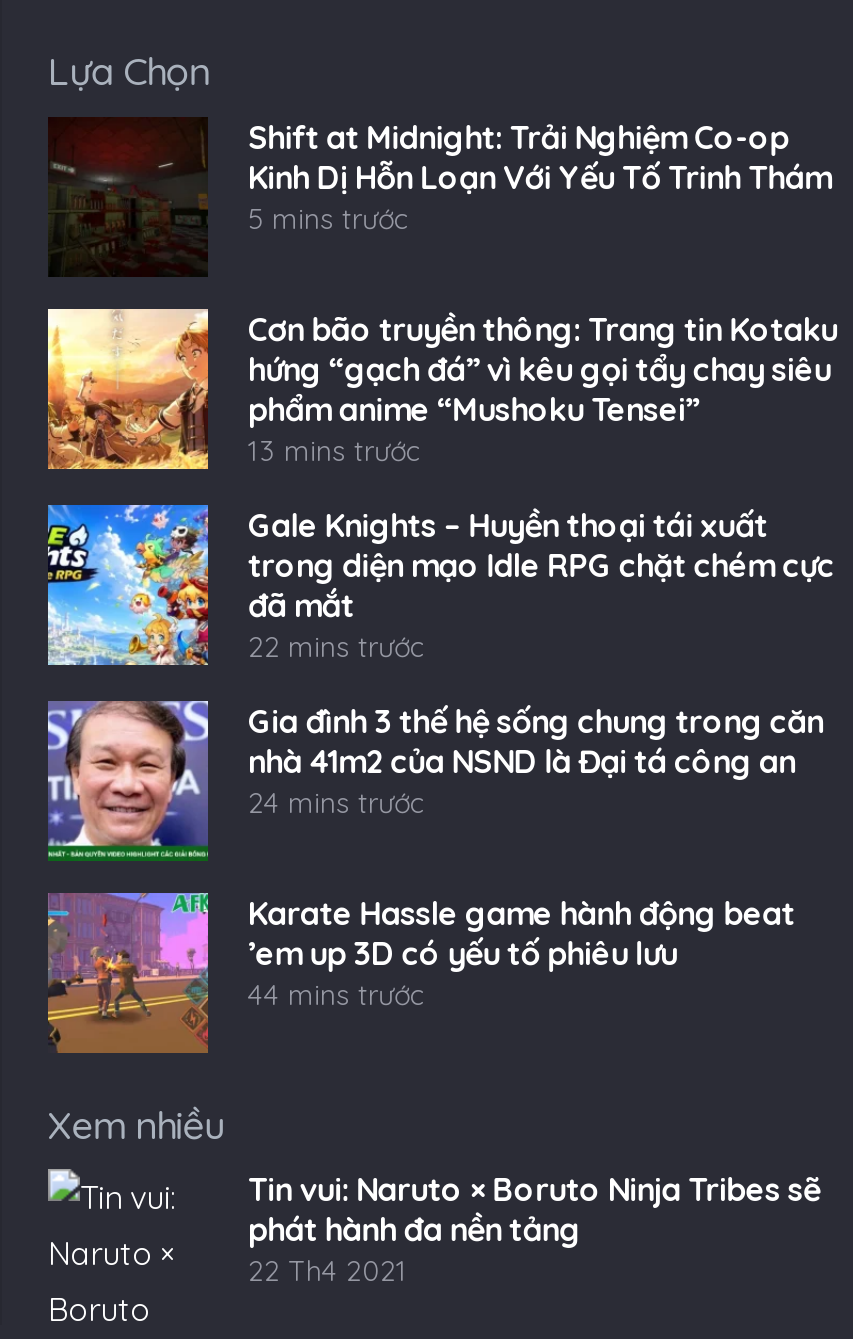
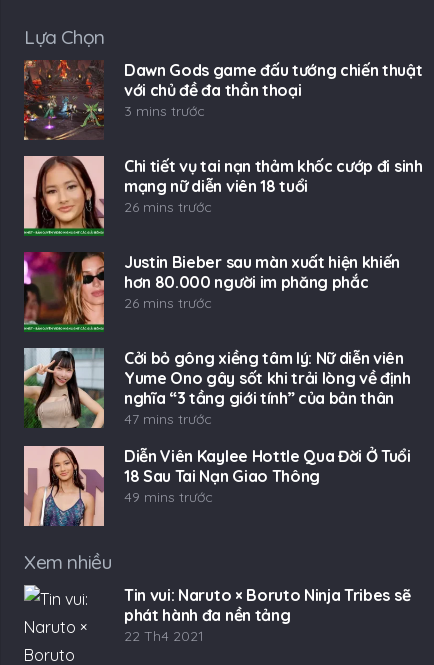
- [image]
- Shift at Midnight: Trải Nghiệm Co-op
- Kinh Dị Hỗn Loạn Với Yếu Tố Trinh Thám
- 5 mins trước
+ [image]
+ Dawn Gods game đấu tướng chiến thuật
+ với chủ đề đa thần thoại
+ 3 mins trước

- [image]
- Cơn bão truyền thông: Trang tin Kotaku
- hứng “gạch đá” vì kêu gọi tẩy chay siêu
- phẩm anime “Mushoku Tensei”
- 13 mins trước
+ [image]
+ Chi tiết vụ tai nạn thảm khốc cướp đi sinh
+ mạng nữ diễn viên 18 tuổi
+ 26 mins trước

- [image]
- Gale Knights – Huyền thoại tái xuất
- trong diện mạo Idle RPG chặt chém cực
- đã mắt
- 22 mins trước
+ [image]
+ Justin Bieber sau màn xuất hiện khiến
+ hơn 80.000 người im phăng phắc
+ 26 mins trước

- [image]
- Gia đình 3 thế hệ sống chung trong căn
- nhà 41m2 của NSND là Đại tá công an
- 24 mins trước
+ [image]
+ Cởi bỏ gông xiềng tâm lý: Nữ diễn viên
+ Yume Ono gây sốt khi trải lòng về định
+ nghĩa “3 tầng giới tính” của bản thân
+ 47 mins trước

- [image]
- Karate Hassle game hành động beat
- ’em up 3D có yếu tố phiêu lưu
- 44 mins trước
+ [image]
+ Diễn Viên Kaylee Hottle Qua Đời Ở Tuổi
+ 18 Sau Tai Nạn Giao Thông
+ 49 mins trước
